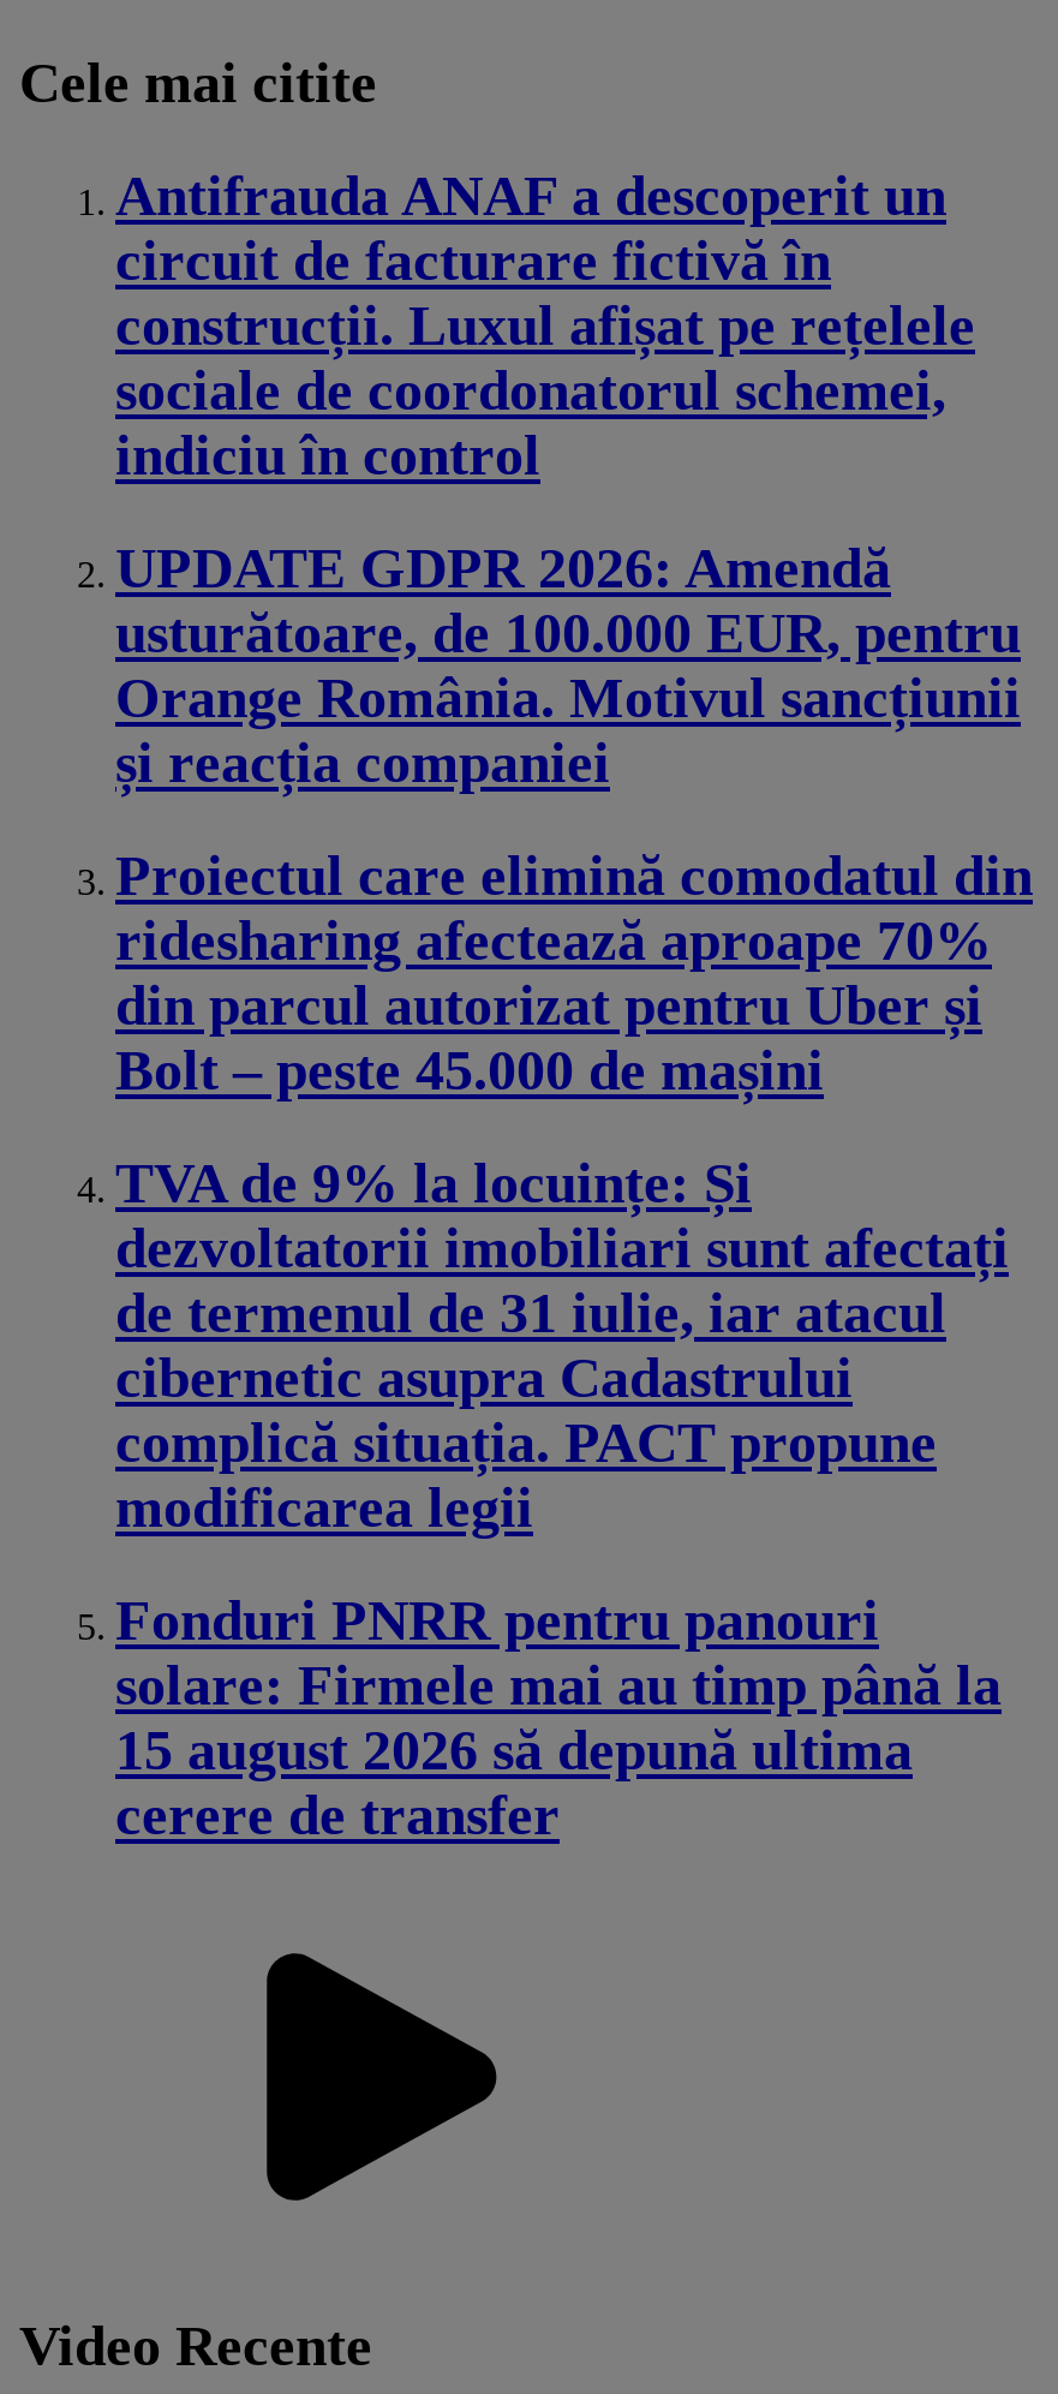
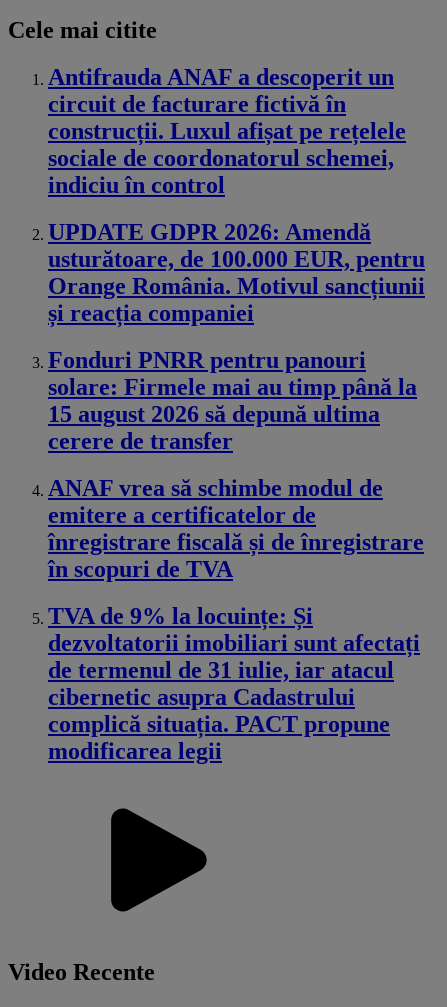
- Proiectul care elimină comodatul din
- ridesharing afectează aproape 70%
- din parcul autorizat pentru Uber și
- Bolt – peste 45.000 de mașini
+ ANAF vrea să schimbe modul de
+ emitere a certificatelor de
+ înregistrare fiscală și de înregistrare
+ în scopuri de TVA

moved down: TVA de 9% la locuințe: Și | dezvoltatorii imobiliari sunt afectați | de termenul de 31 iulie, iar atacul | cibernetic asupra Cadastrului | complică situația. PACT propune | modificarea legii

moved up: Fonduri PNRR pentru panouri | solare: Firmele mai au timp până la | 15 august 2026 să depună ultima | cerere de transfer
